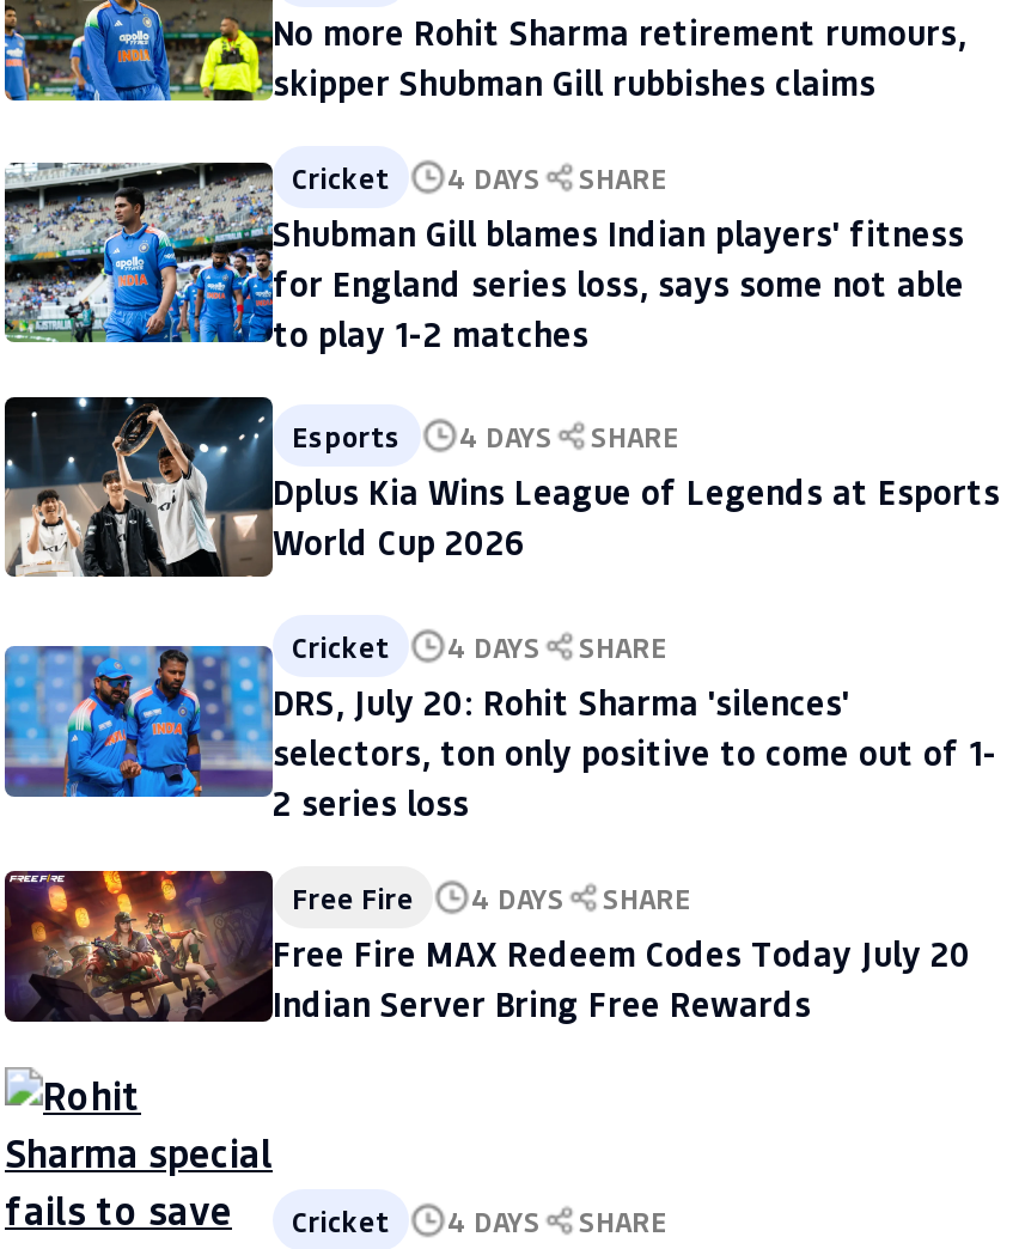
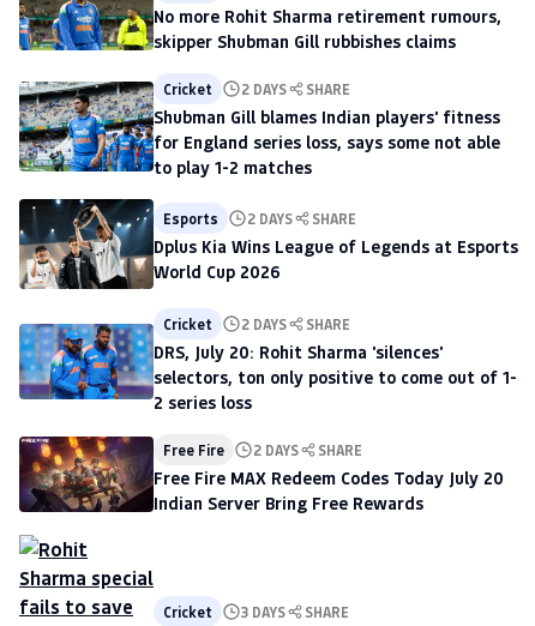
- Cricket 4 DAYS SHARE
+ Cricket 2 DAYS SHARE

- Esports 4 DAYS SHARE
+ Esports 2 DAYS SHARE

- Cricket 4 DAYS SHARE
+ Cricket 2 DAYS SHARE

- Free Fire 4 DAYS SHARE
+ Free Fire 2 DAYS SHARE

- Cricket 4 DAYS SHARE
+ Cricket 3 DAYS SHARE
